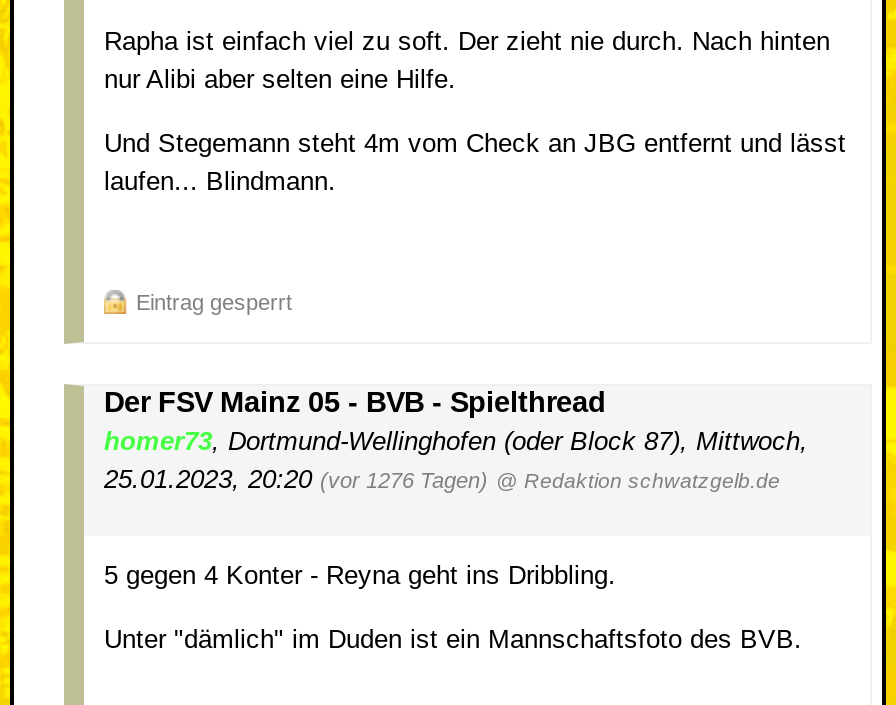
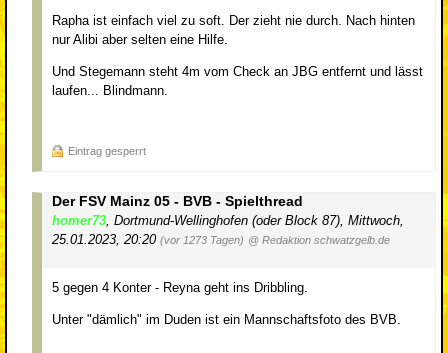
- 25.01.2023, 20:20 (vor 1276 Tagen) @ Redaktion schwatzgelb.de
+ 25.01.2023, 20:20 (vor 1273 Tagen) @ Redaktion schwatzgelb.de
